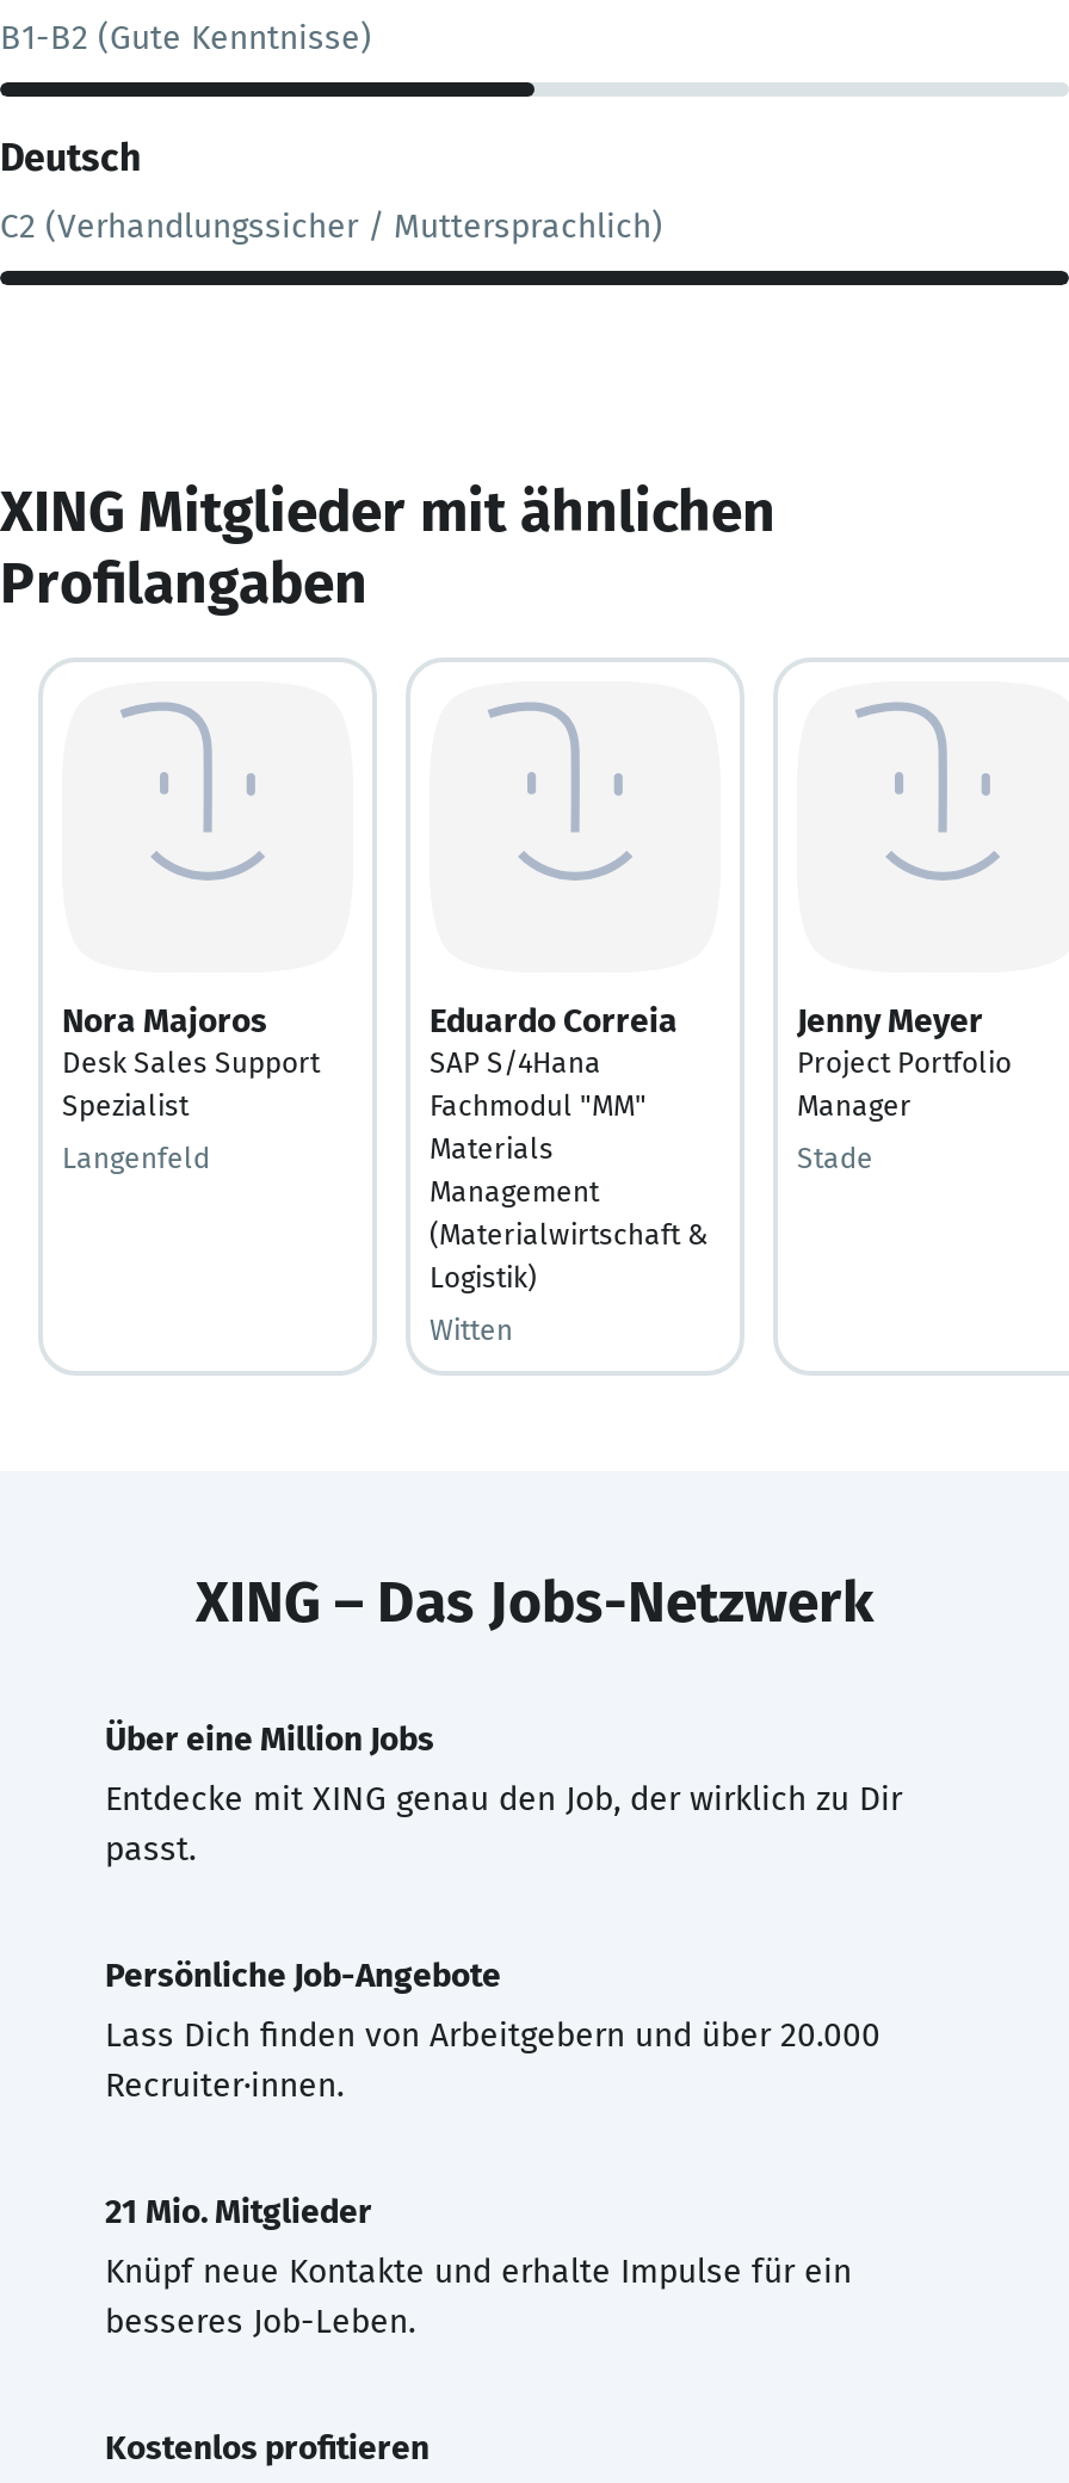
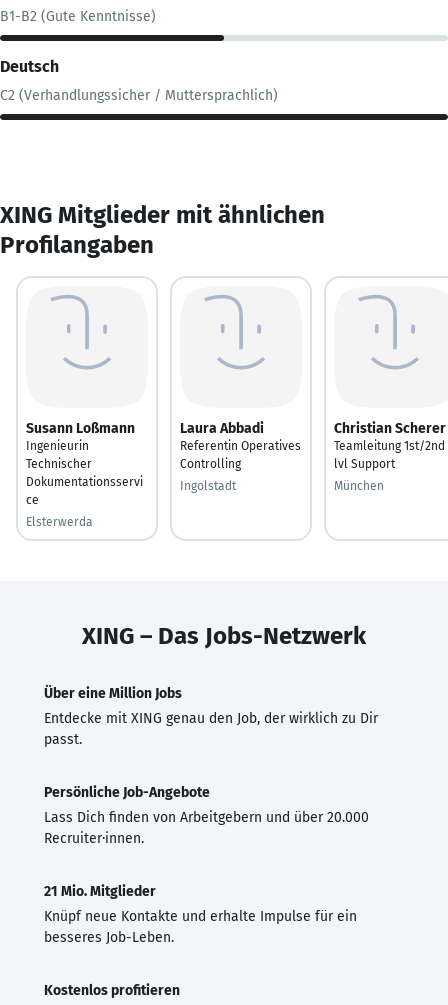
- Nora Majoros
- Desk Sales Support
- Spezialist
+ Susann Loßmann
+ Ingenieurin
+ Technischer
+ Dokumentationsservi
+ ce

- Eduardo Correia
- SAP S/4Hana
- Fachmodul "MM"
- Materials
- Management
- (Materialwirtschaft &
- Logistik)
+ Laura Abbadi
+ Referentin Operatives
+ Controlling

- Jenny Meyer
- Project Portfolio
- Manager
+ Christian Scherer
+ Teamleitung 1st/2nd
+ lvl Support

- Langenfeld
+ Elsterwerda

- Stade
+ München

- Witten
+ Ingolstadt
